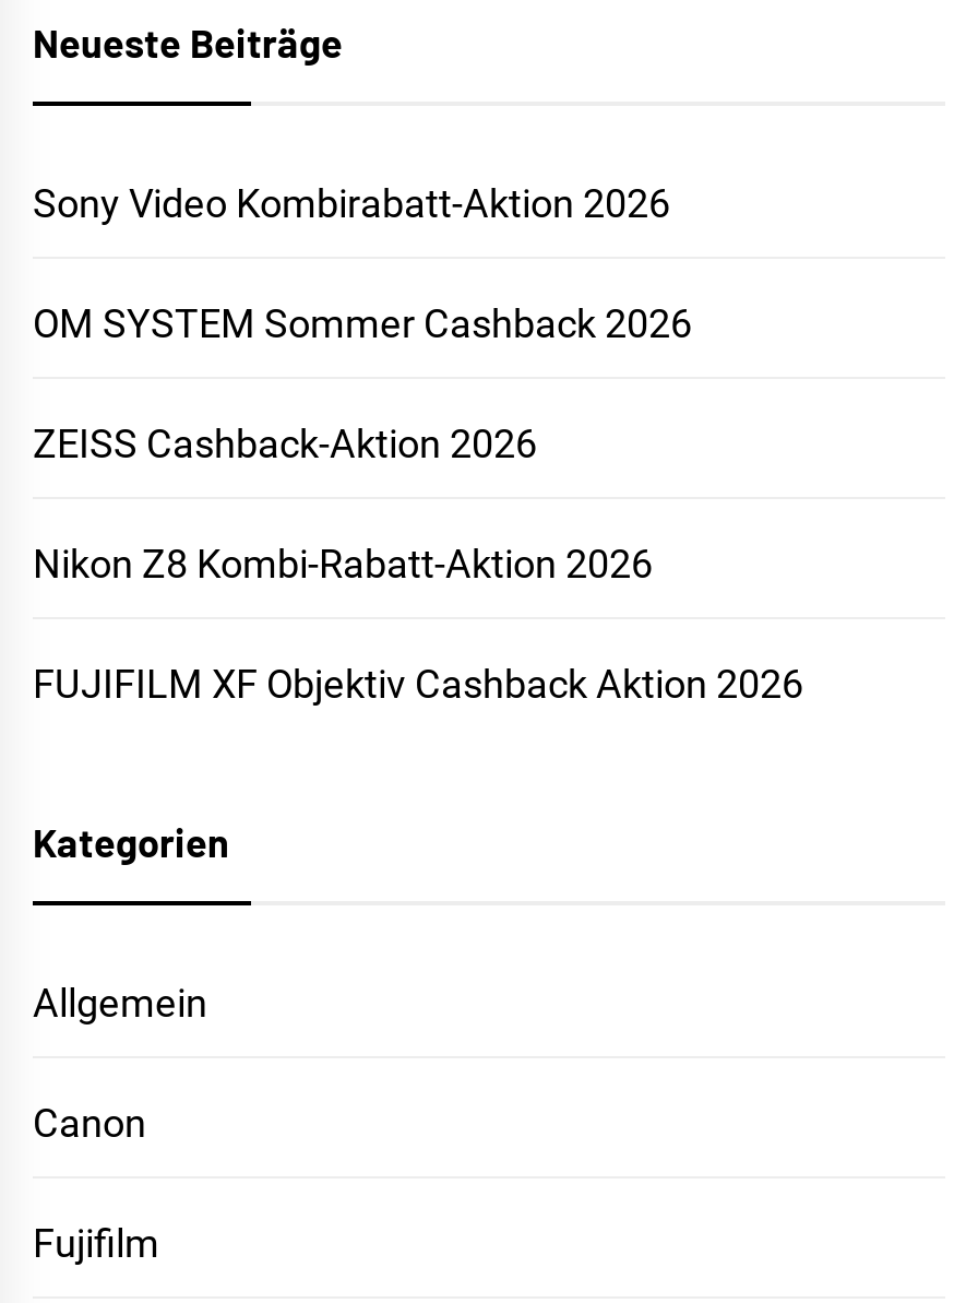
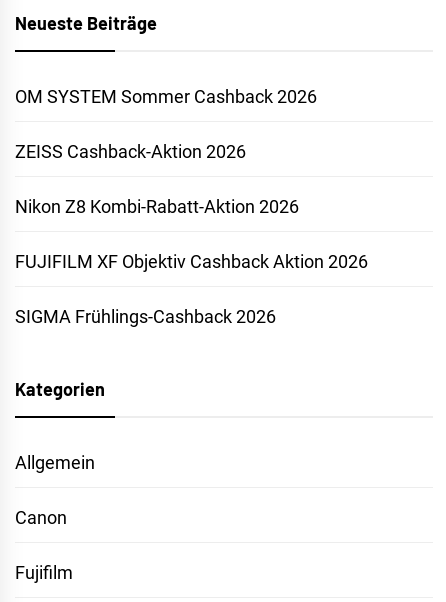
- Sony Video Kombirabatt-Aktion 2026

moved up: OM SYSTEM Sommer Cashback 2026 | ZEISS Cashback-Aktion 2026 | Nikon Z8 Kombi-Rabatt-Aktion 2026 | FUJIFILM XF Objektiv Cashback Aktion 2026

+ SIGMA Frühlings-Cashback 2026
